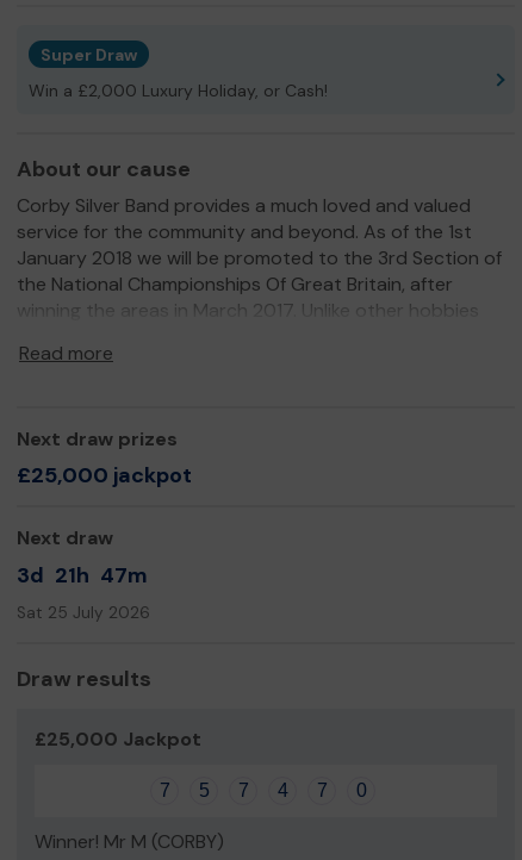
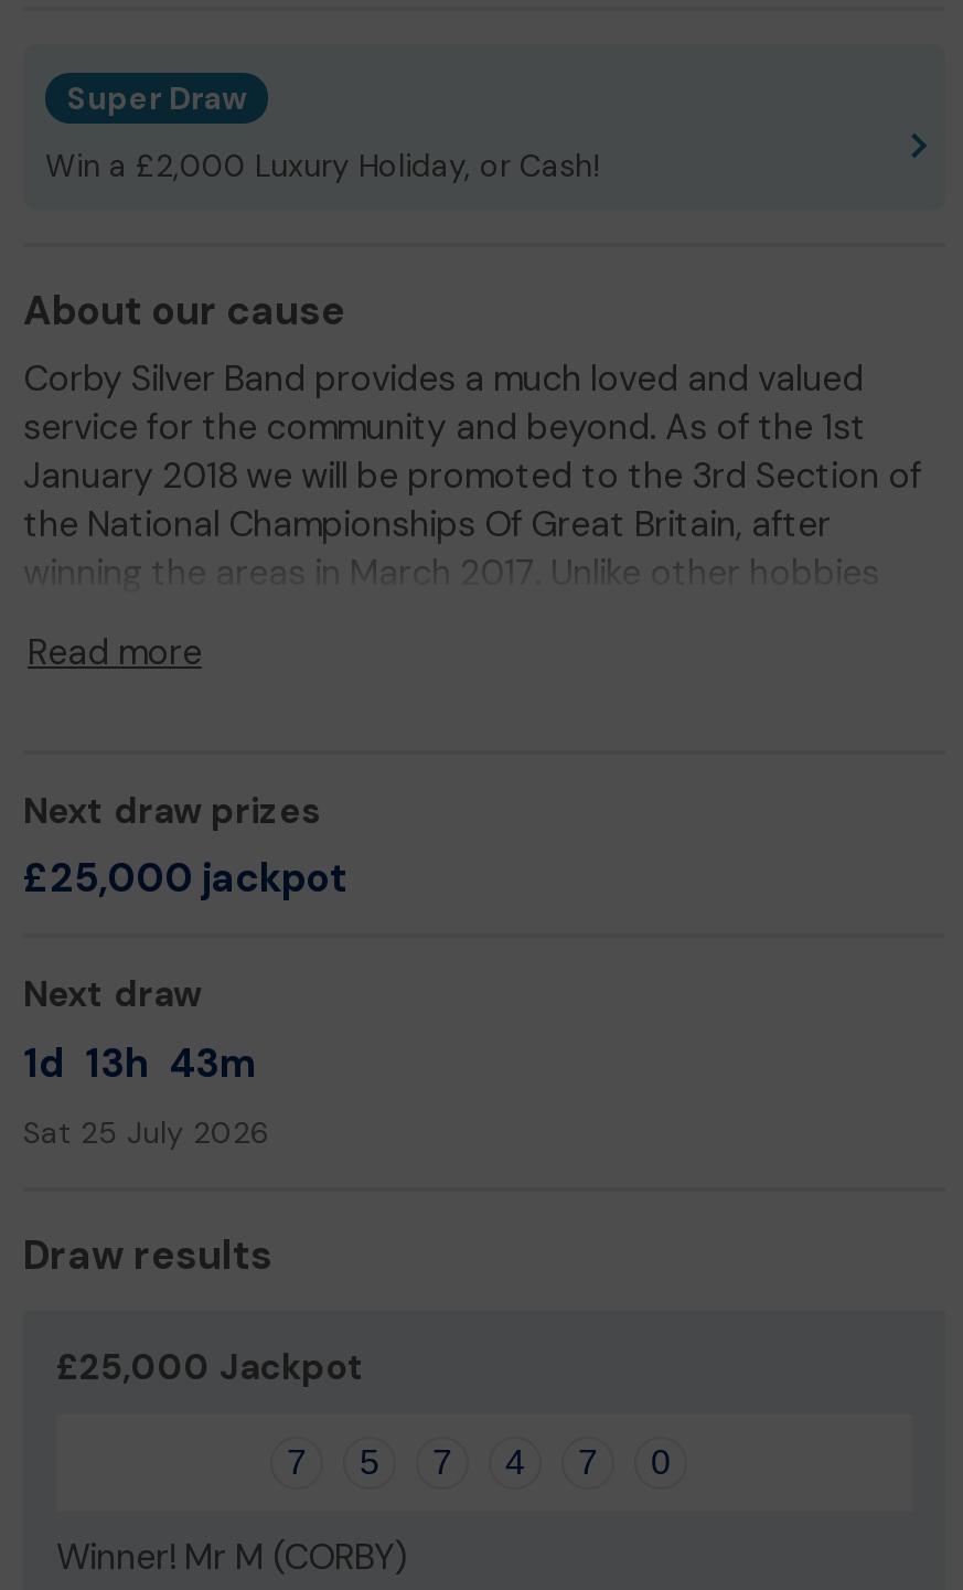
- 3d 21h 47m
+ 1d 13h 43m
